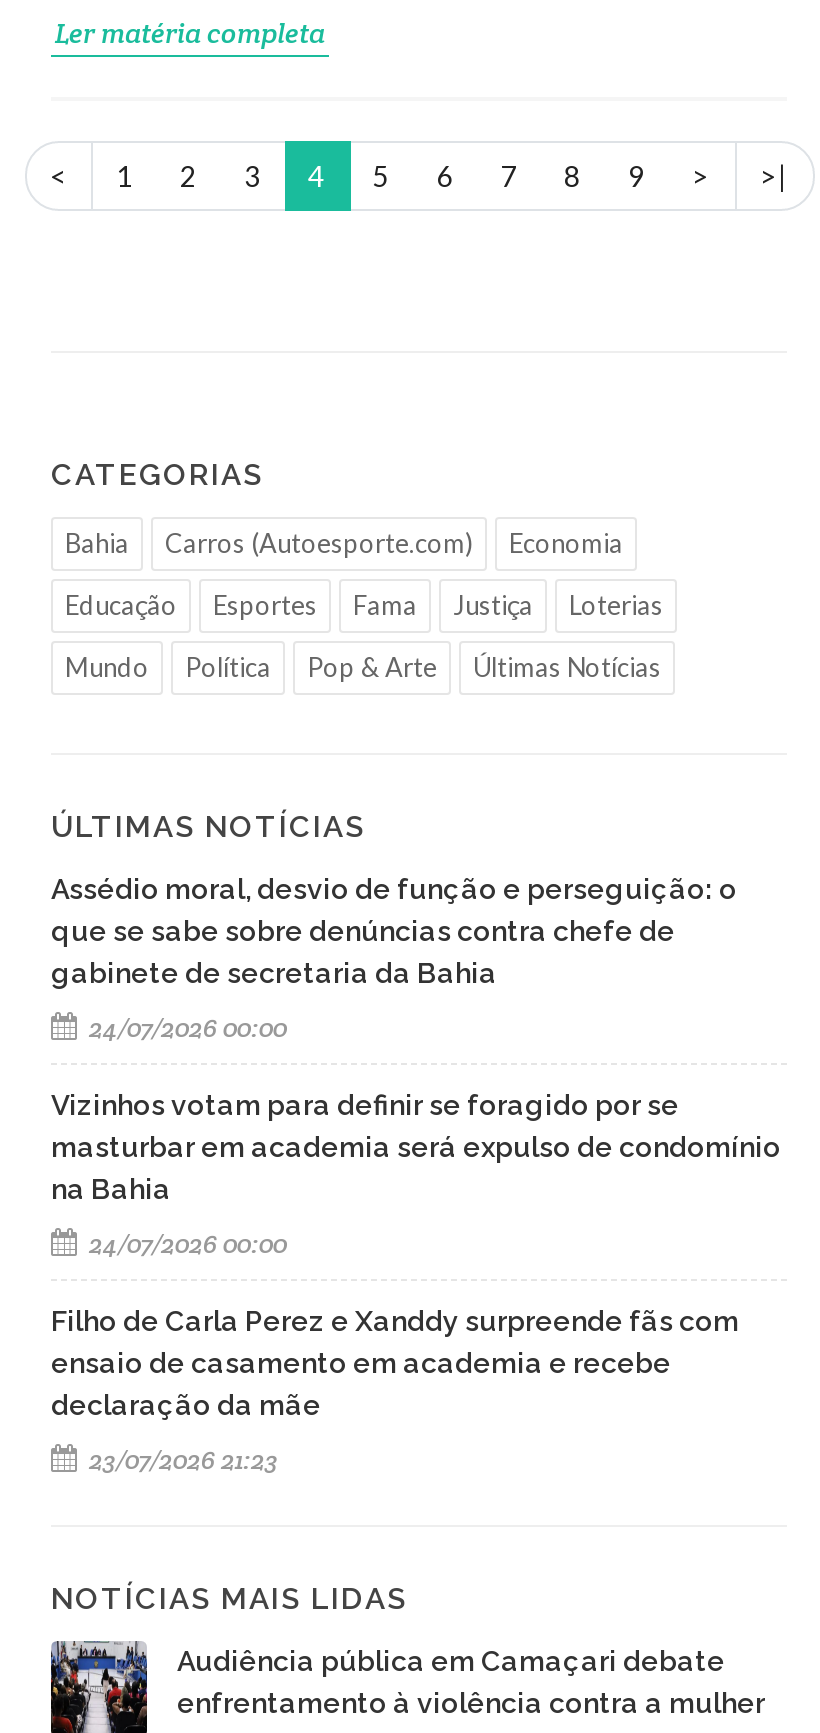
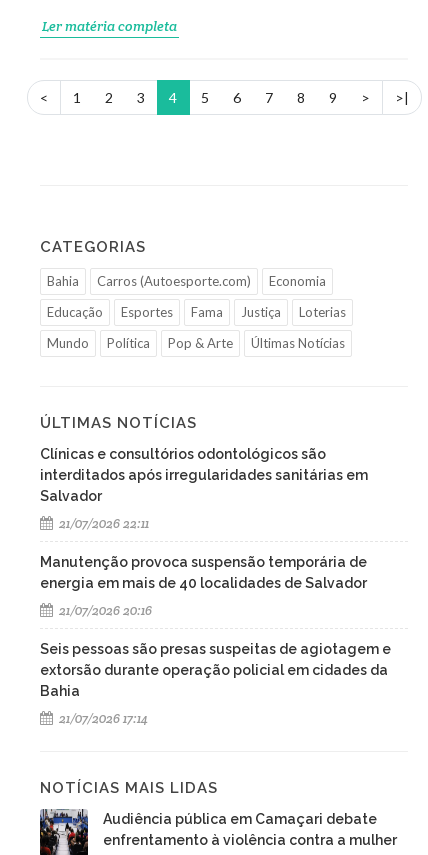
- Assédio moral, desvio de função e perseguição: o
- que se sabe sobre denúncias contra chefe de
- gabinete de secretaria da Bahia
+ Clínicas e consultórios odontológicos são
+ interditados após irregularidades sanitárias em
+ Salvador

- 24/07/2026 00:00
+ 21/07/2026 22:11

- Vizinhos votam para definir se foragido por se
- masturbar em academia será expulso de condomínio
- na Bahia
+ Manutenção provoca suspensão temporária de
+ energia em mais de 40 localidades de Salvador

- 24/07/2026 00:00
+ 21/07/2026 20:16

- Filho de Carla Perez e Xanddy surpreende fãs com
- ensaio de casamento em academia e recebe
- declaração da mãe
+ Seis pessoas são presas suspeitas de agiotagem e
+ extorsão durante operação policial em cidades da
+ Bahia

- 23/07/2026 21:23
+ 21/07/2026 17:14
